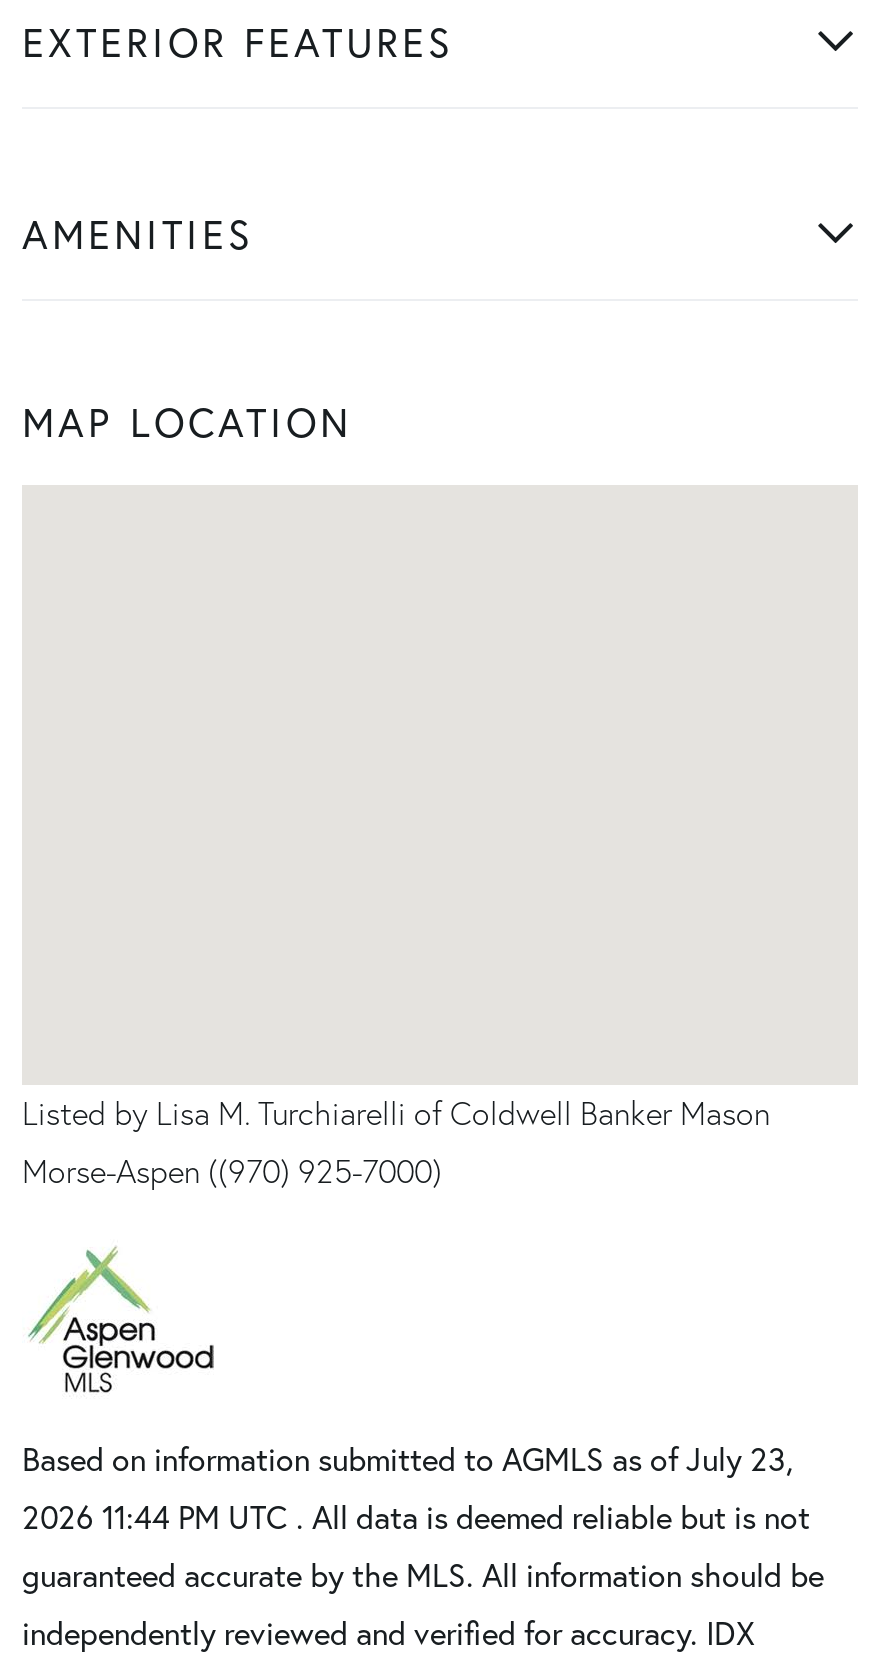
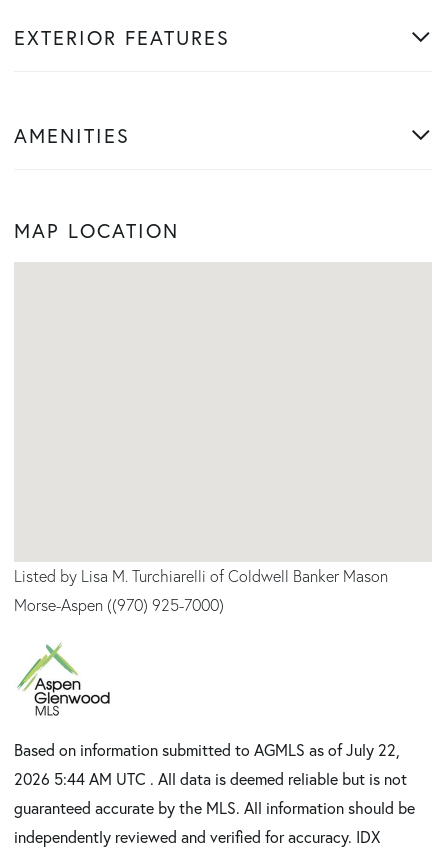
- Based on information submitted to AGMLS as of July 23,
+ Based on information submitted to AGMLS as of July 22,

- 2026 11:44 PM UTC . All data is deemed reliable but is not
+ 2026 5:44 AM UTC . All data is deemed reliable but is not
